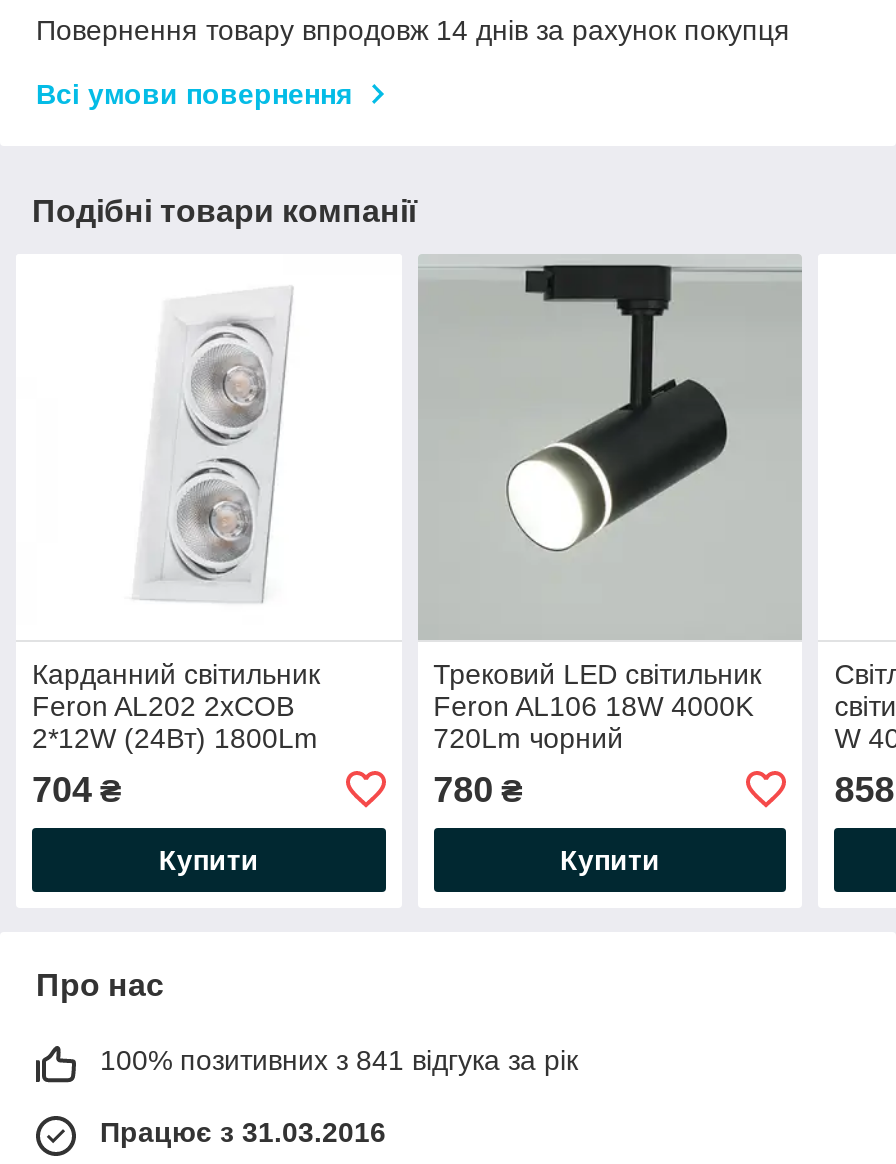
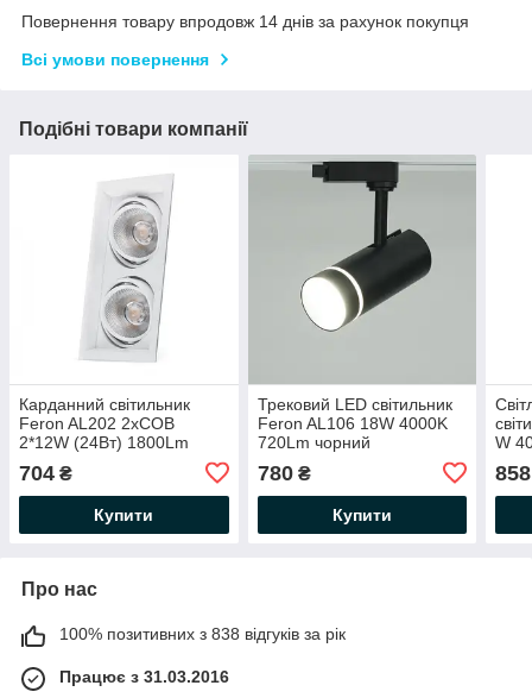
- 100% позитивних з 841 відгука за рік
+ 100% позитивних з 838 відгуків за рік
